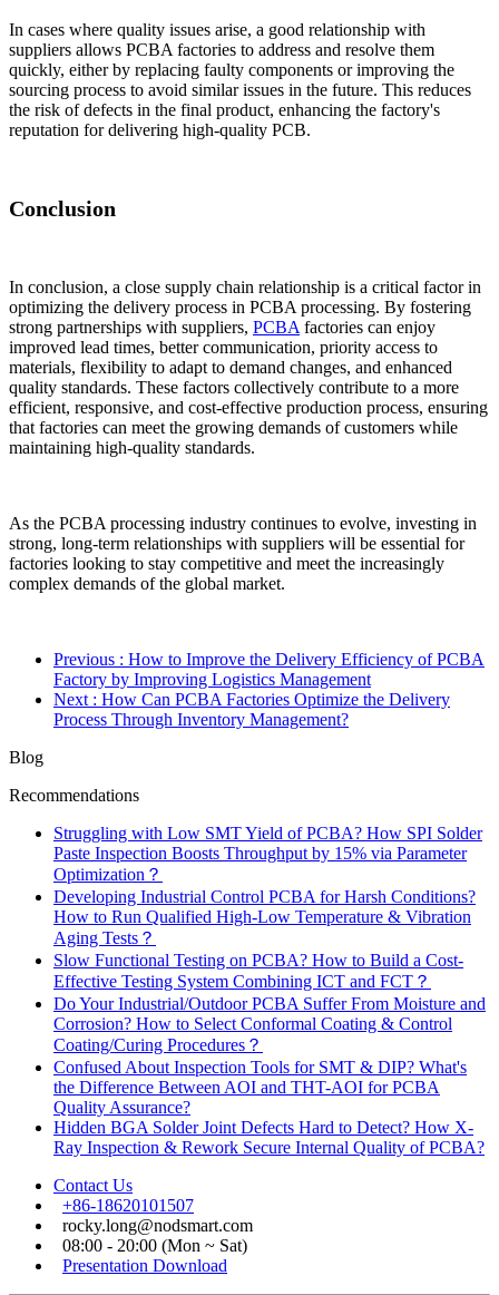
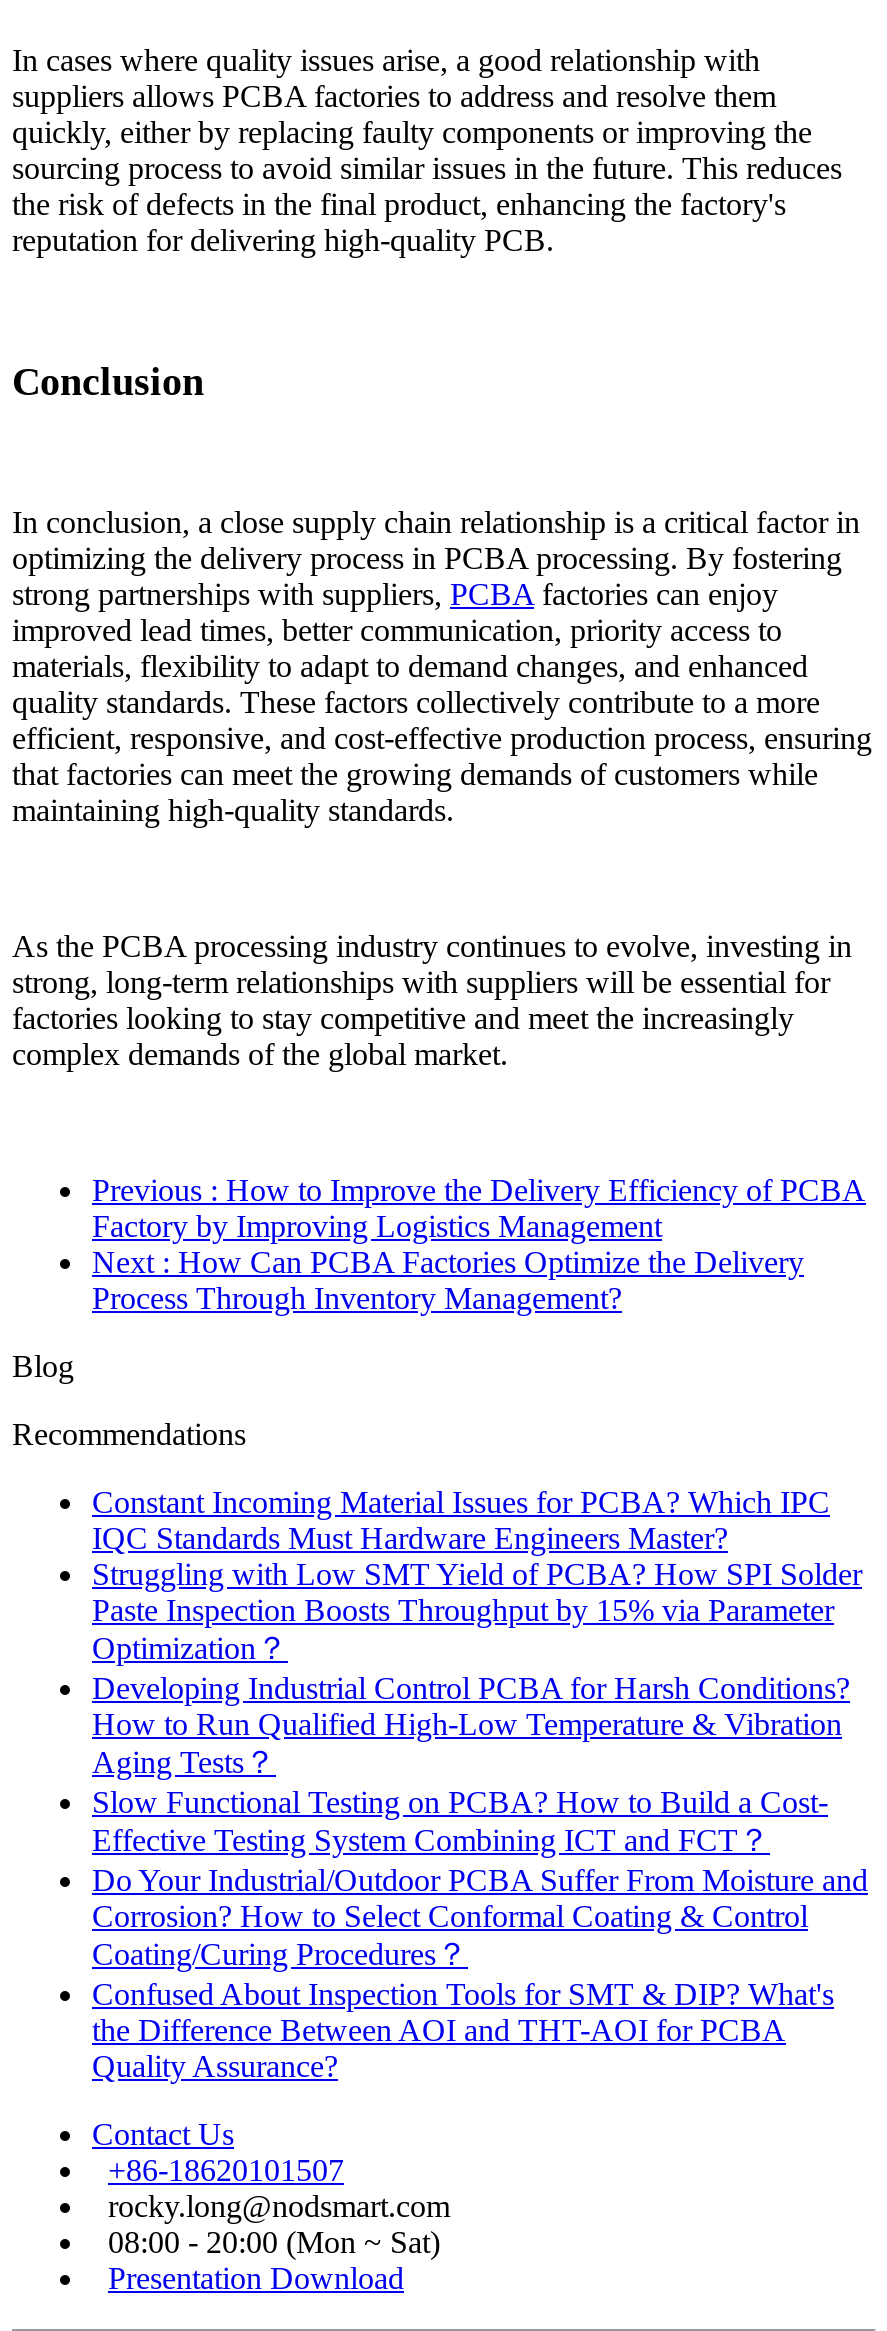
+ Constant Incoming Material Issues for PCBA? Which IPC
+ IQC Standards Must Hardware Engineers Master?

moved down: Struggling with Low SMT Yield of PCBA? How SPI Solder | Paste Inspection Boosts Throughput by 15% via Parameter | Optimization？ | ... | the Difference Between AOI and THT-AOI for PCBA | Quality Assurance?

- Hidden BGA Solder Joint Defects Hard to Detect? How X-
- Ray Inspection & Rework Secure Internal Quality of PCBA?
